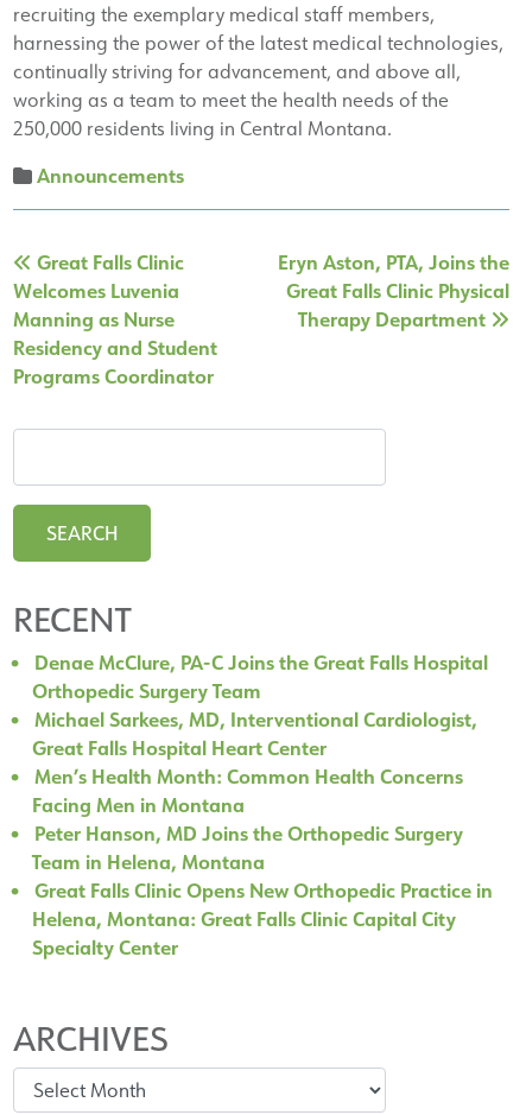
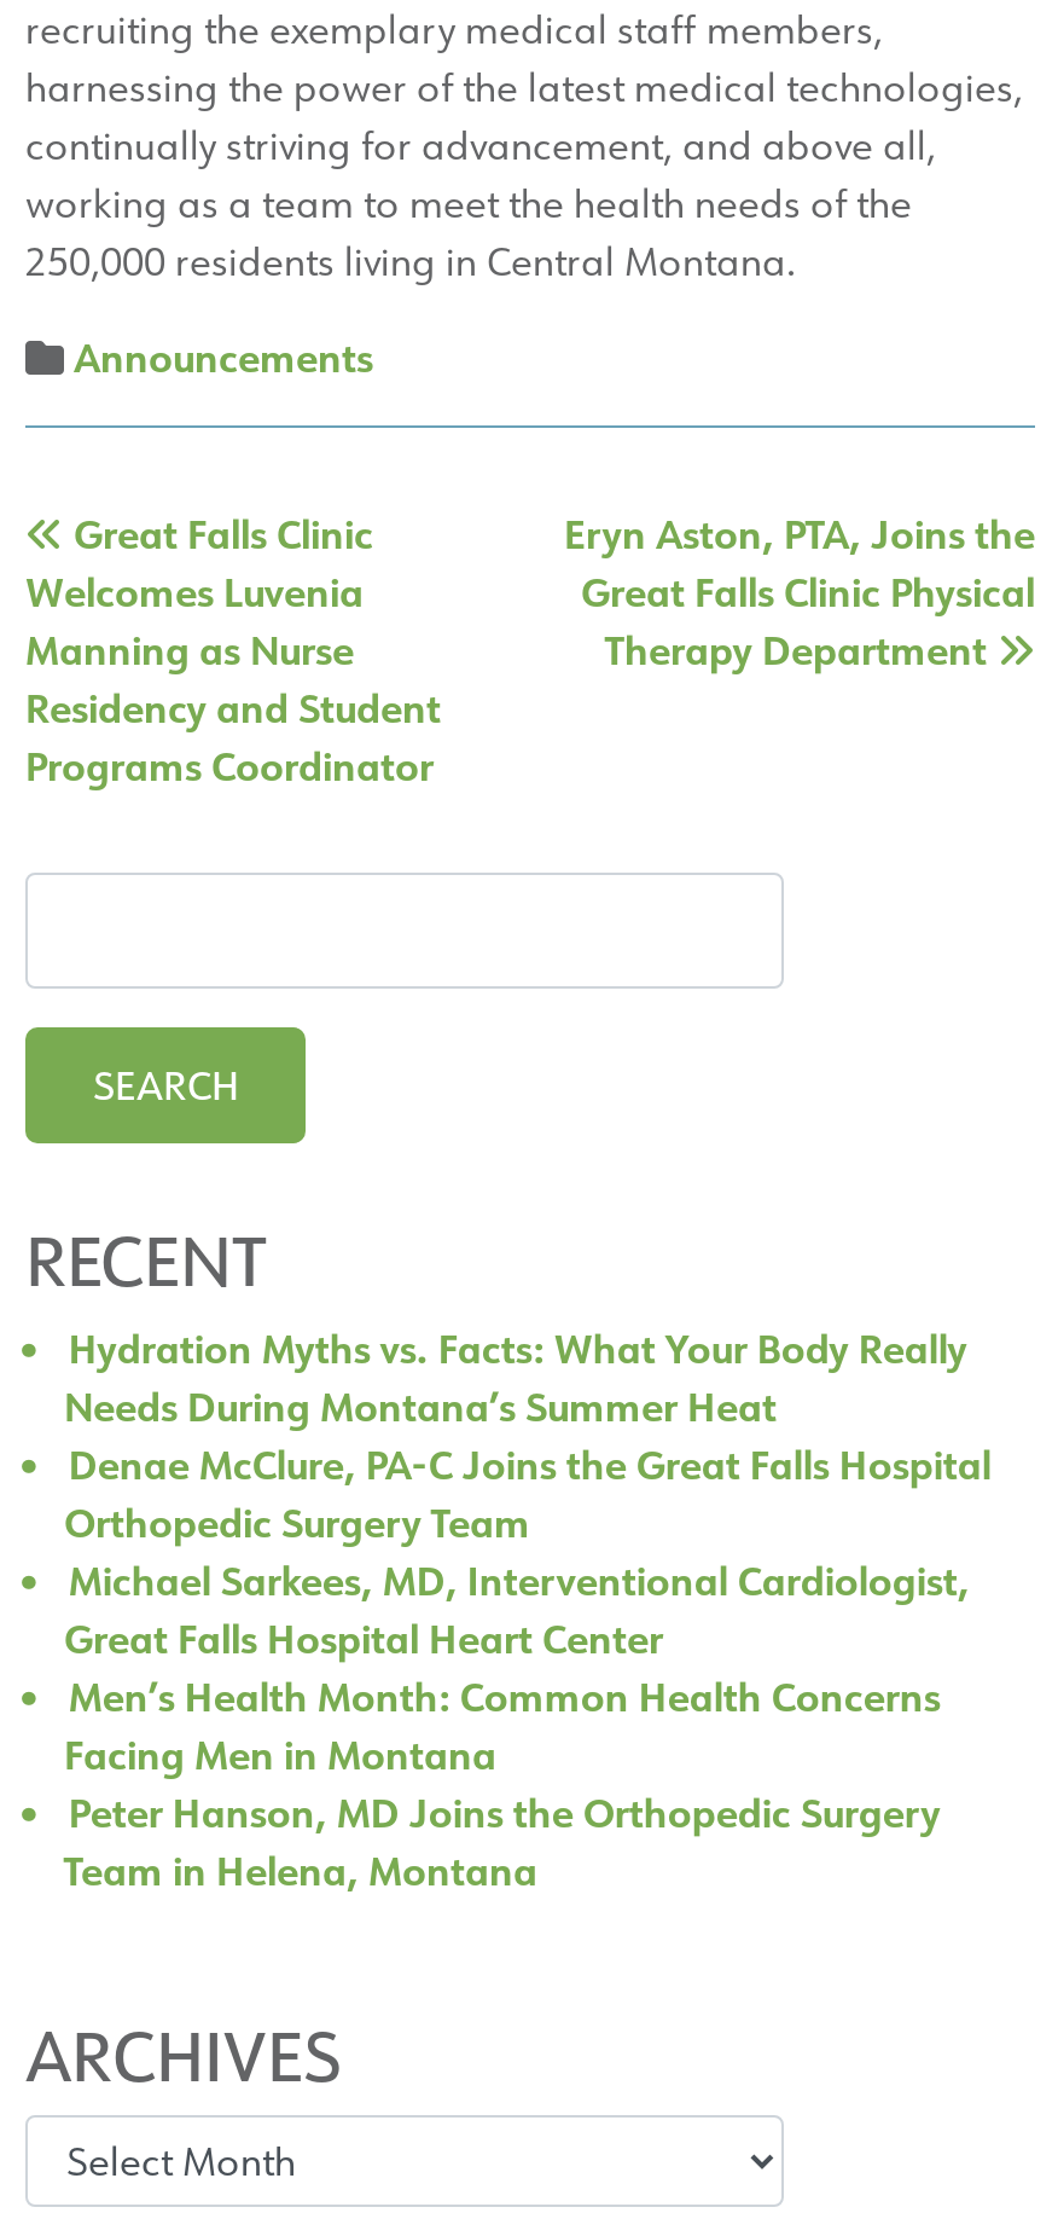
+ Hydration Myths vs. Facts: What Your Body Really
+ Needs During Montana’s Summer Heat

moved down: Denae McClure, PA-C Joins the Great Falls Hospital | Orthopedic Surgery Team | Michael Sarkees, MD, Interventional Cardiologist, | Great Falls Hospital Heart Center | Men’s Health Month: Common Health Concerns | Facing Men in Montana | Peter Hanson, MD Joins the Orthopedic Surgery | Team in Helena, Montana

- Great Falls Clinic Opens New Orthopedic Practice in
- Helena, Montana: Great Falls Clinic Capital City
- Specialty Center
